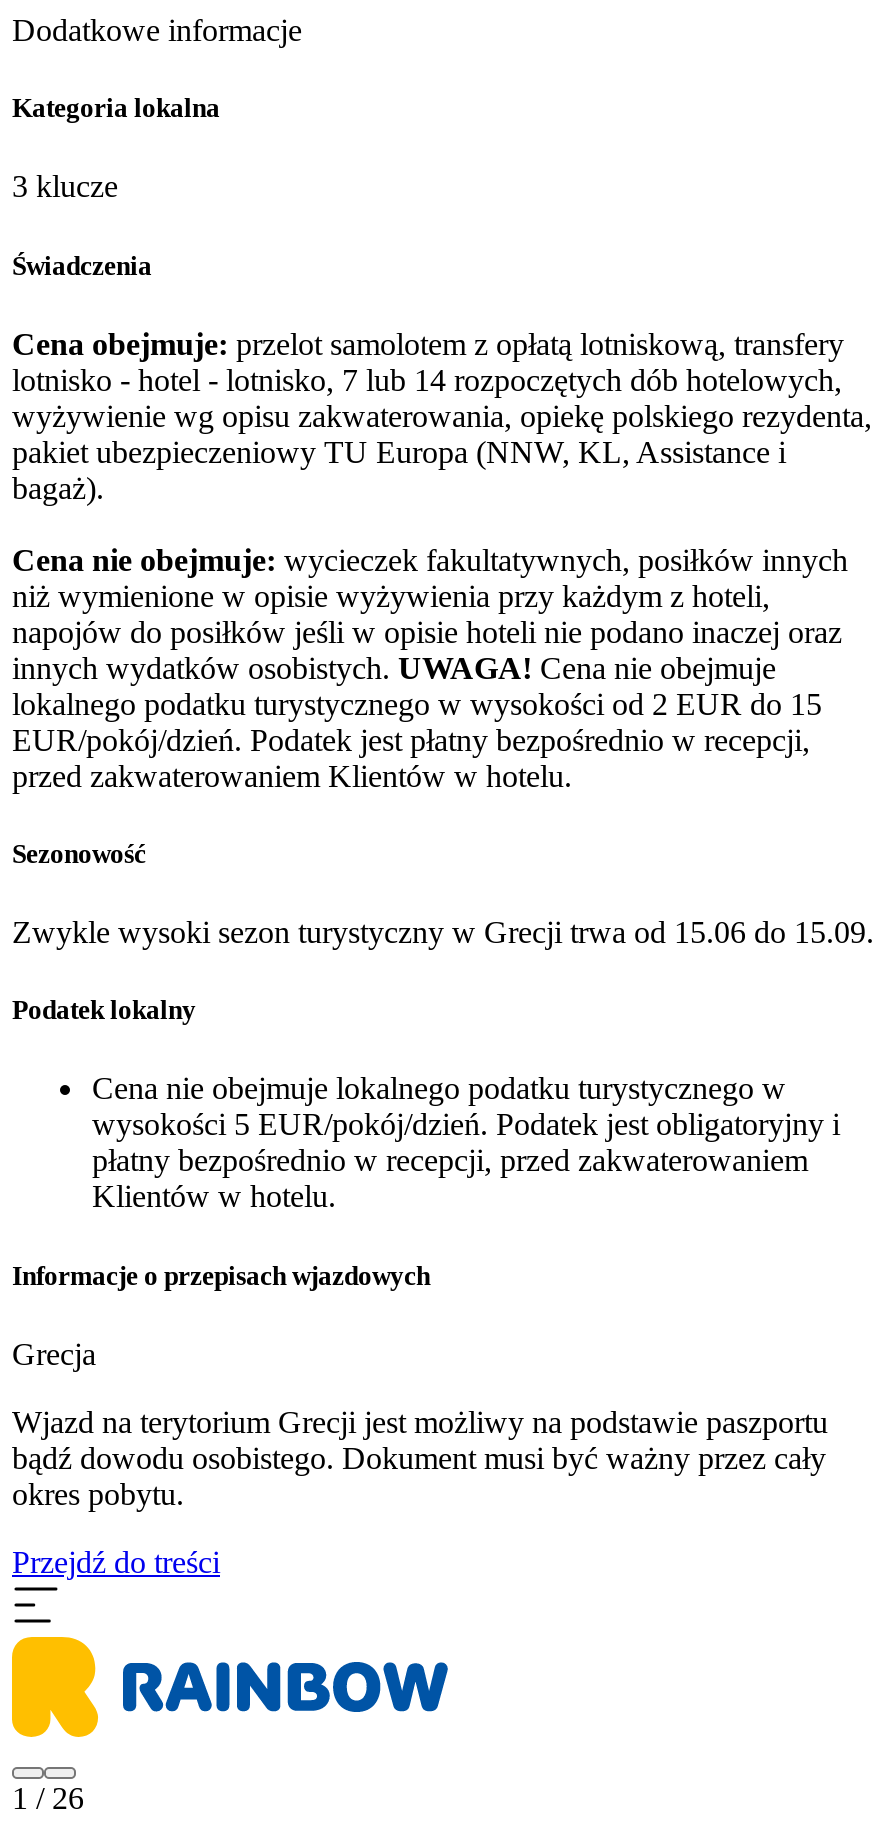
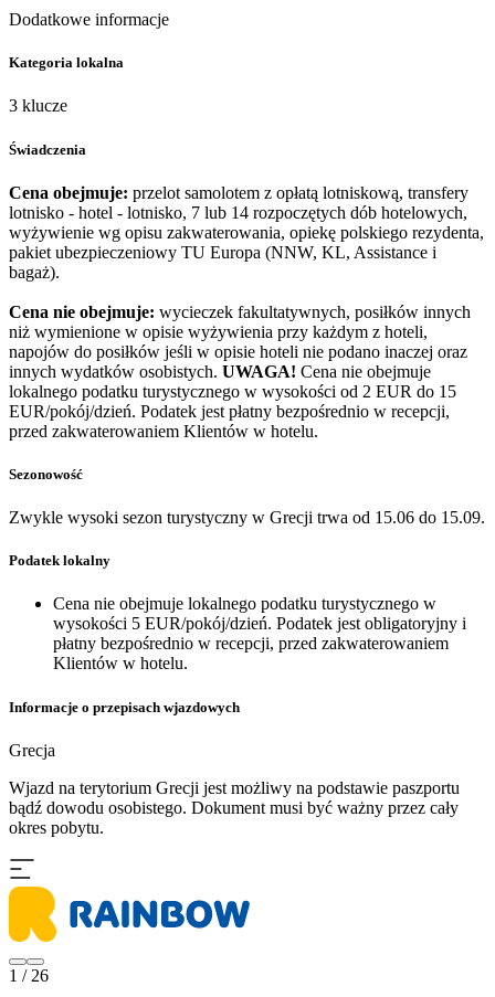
- Przejdź do treści
